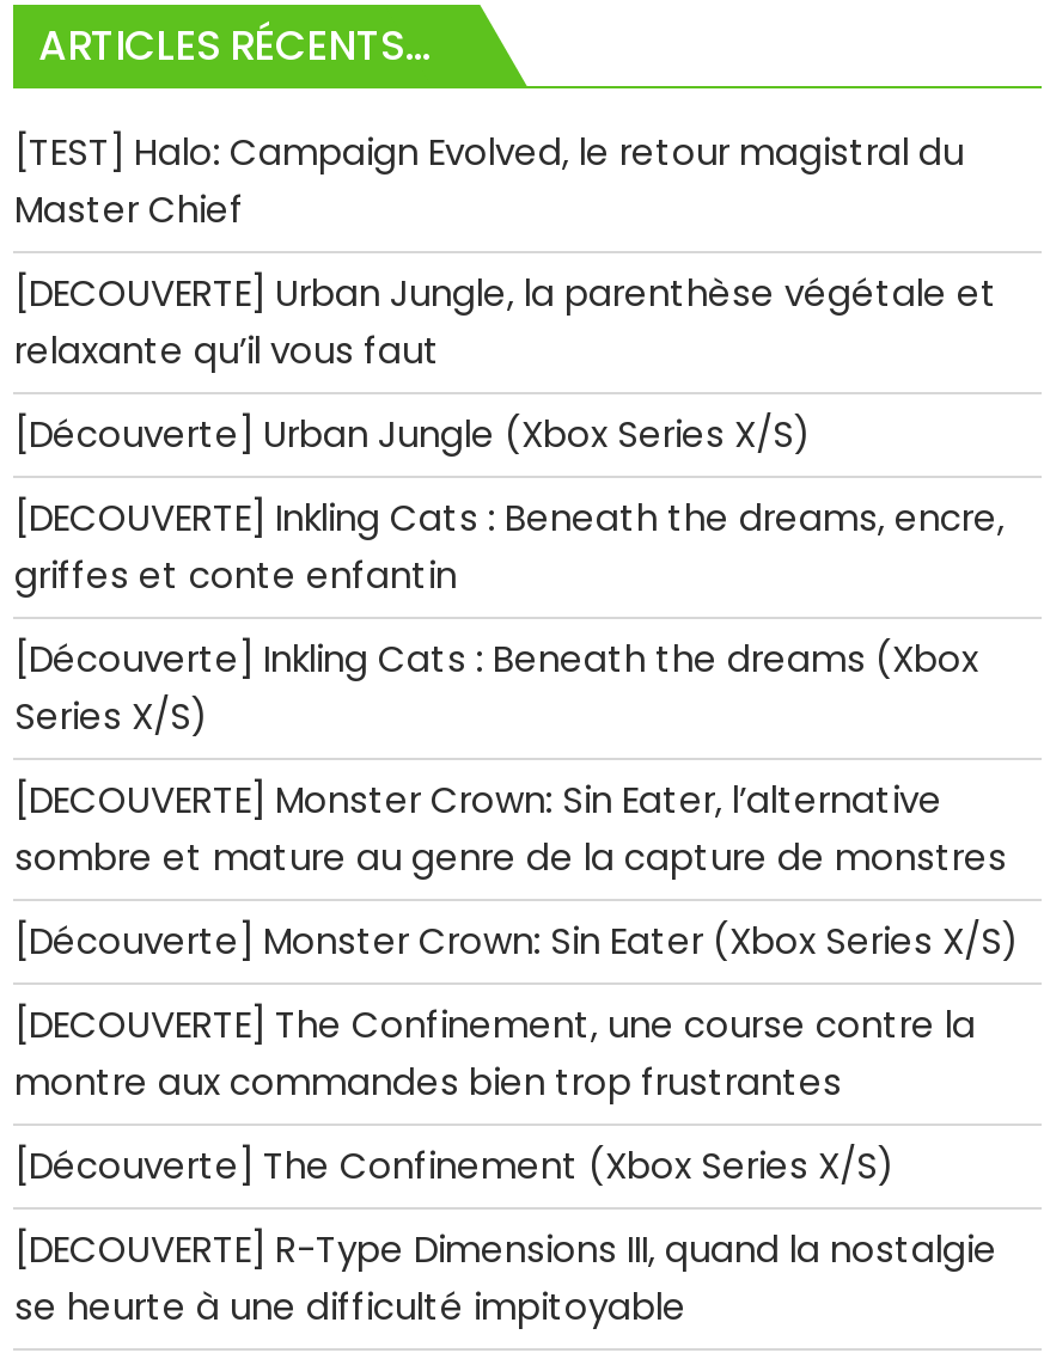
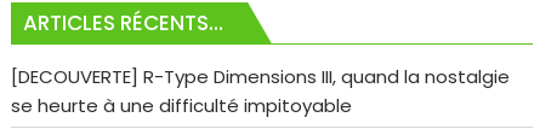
- [TEST] Halo: Campaign Evolved, le retour magistral du
- Master Chief
- [DECOUVERTE] Urban Jungle, la parenthèse végétale et
- relaxante qu’il vous faut
- [Découverte] Urban Jungle (Xbox Series X/S)
- [DECOUVERTE] Inkling Cats : Beneath the dreams, encre,
- griffes et conte enfantin
- [Découverte] Inkling Cats : Beneath the dreams (Xbox
- Series X/S)
- [DECOUVERTE] Monster Crown: Sin Eater, l’alternative
- sombre et mature au genre de la capture de monstres
- [Découverte] Monster Crown: Sin Eater (Xbox Series X/S)
- [DECOUVERTE] The Confinement, une course contre la
- montre aux commandes bien trop frustrantes
- [Découverte] The Confinement (Xbox Series X/S)
